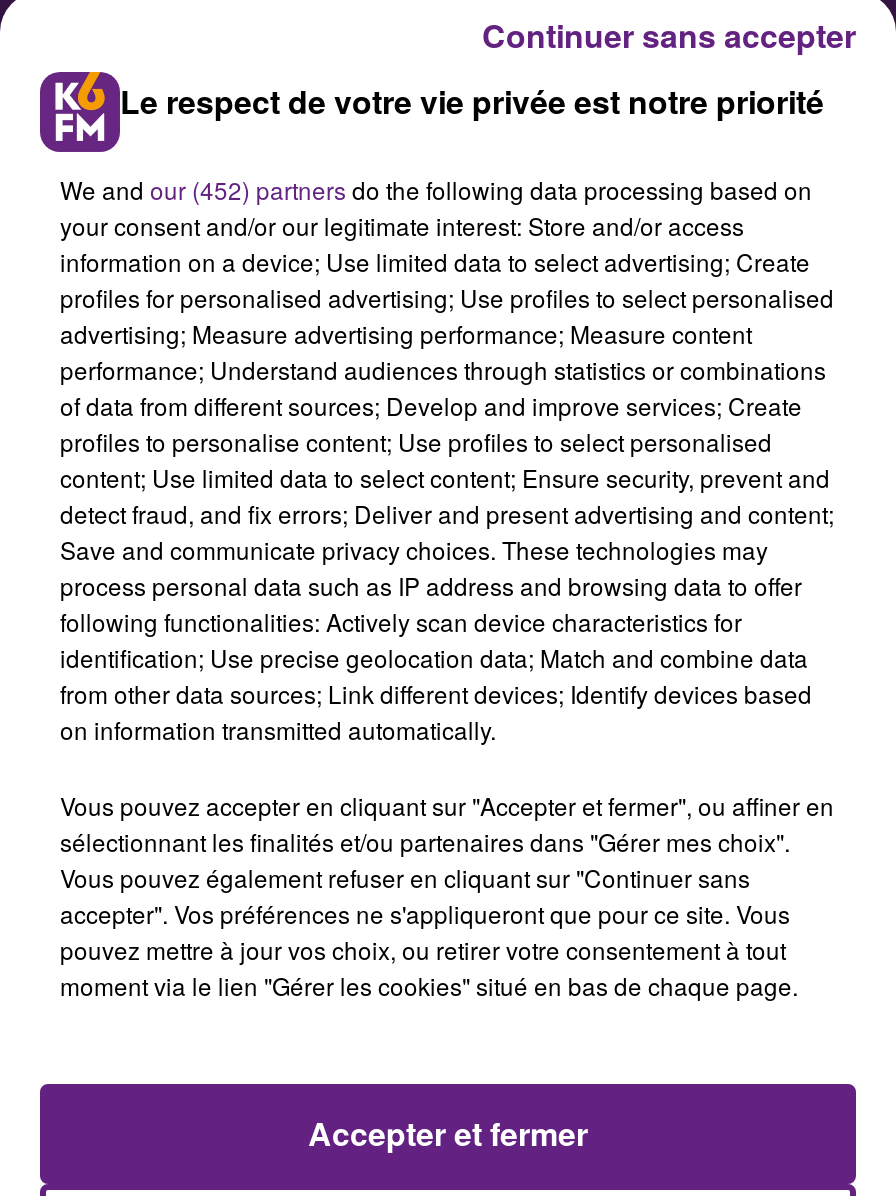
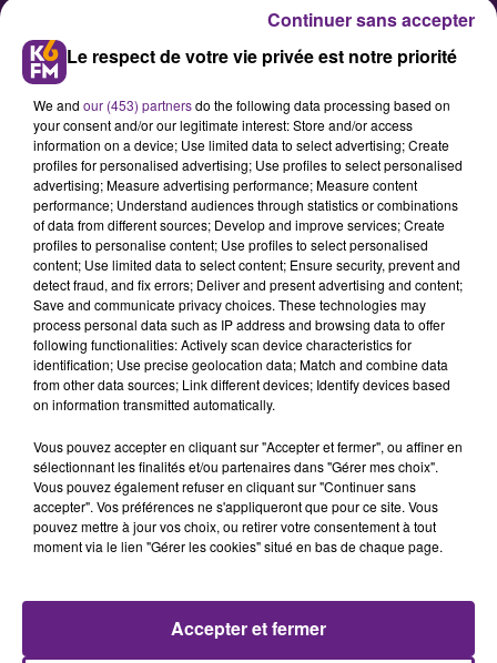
- We and our (452) partners do the following data processing based on
+ We and our (453) partners do the following data processing based on
